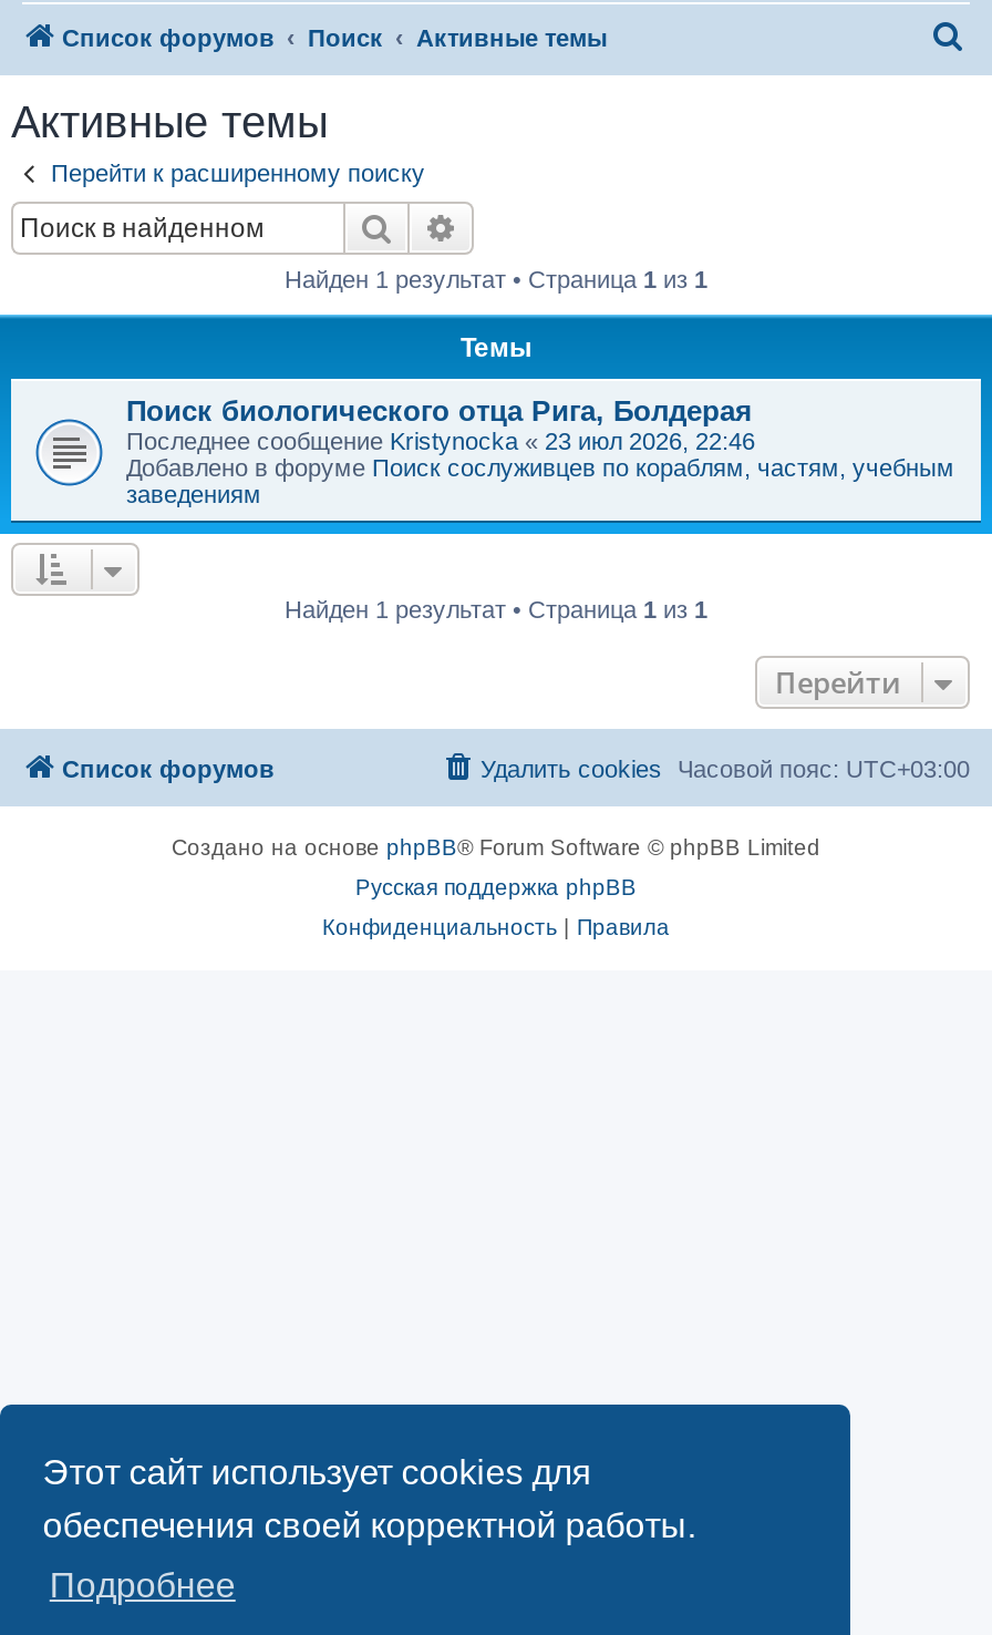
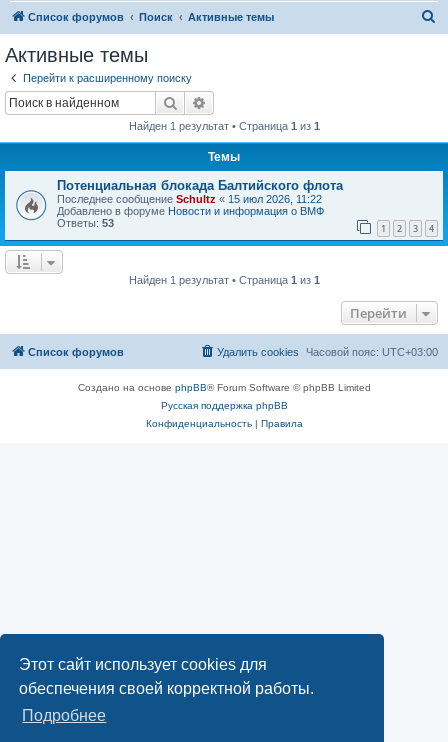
- Поиск биологического отца Рига, Болдерая
- Последнее сообщение Kristynocka «23 июл 2026, 22:46
- Добавлено в форуме Поиск сослуживцев по кораблям, частям, учебным
- заведениям
+ Потенциальная блокада Балтийского флота
+ Последнее сообщение Schultz «15 июл 2026, 11:22
+ Добавлено в форуме Новости и информация о ВМФ
+ Ответы: 53
+ 1
+ 2
+ 3
+ 4
